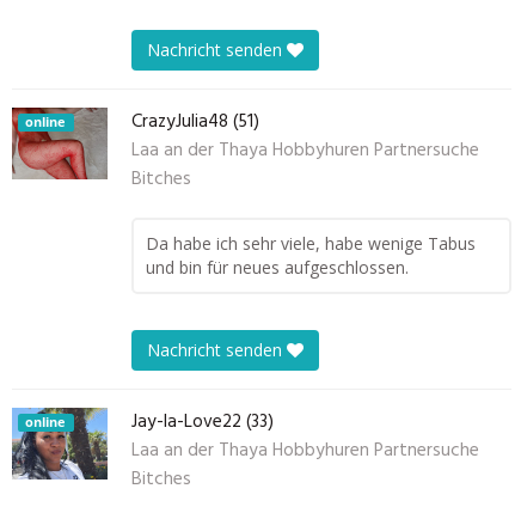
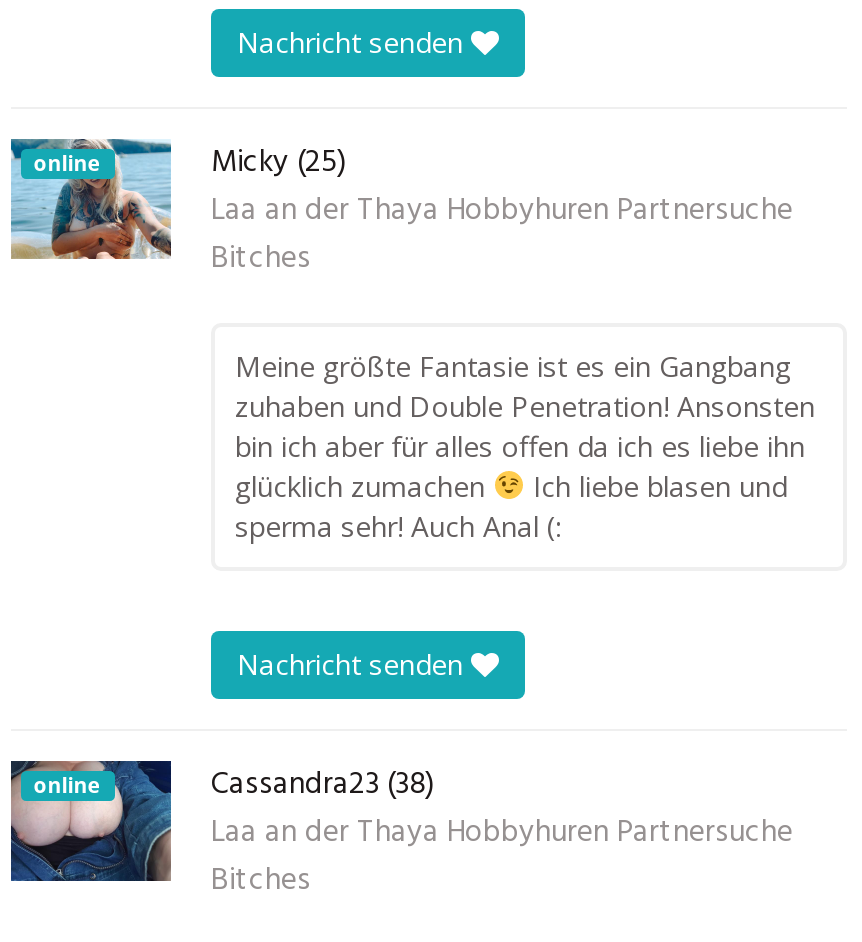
- [image]
- CrazyJulia48 (51)
+ [image]
+ Micky (25)

- Da habe ich sehr viele, habe wenige Tabus
- und bin für neues aufgeschlossen.
+ Meine größte Fantasie ist es ein Gangbang
+ zuhaben und Double Penetration! Ansonsten
+ bin ich aber für alles offen da ich es liebe ihn
+ glücklich zumachen
+ Ich liebe blasen und
+ sperma sehr! Auch Anal (:

- [image]
- Jay-la-Love22 (33)
+ [image]
+ Cassandra23 (38)
